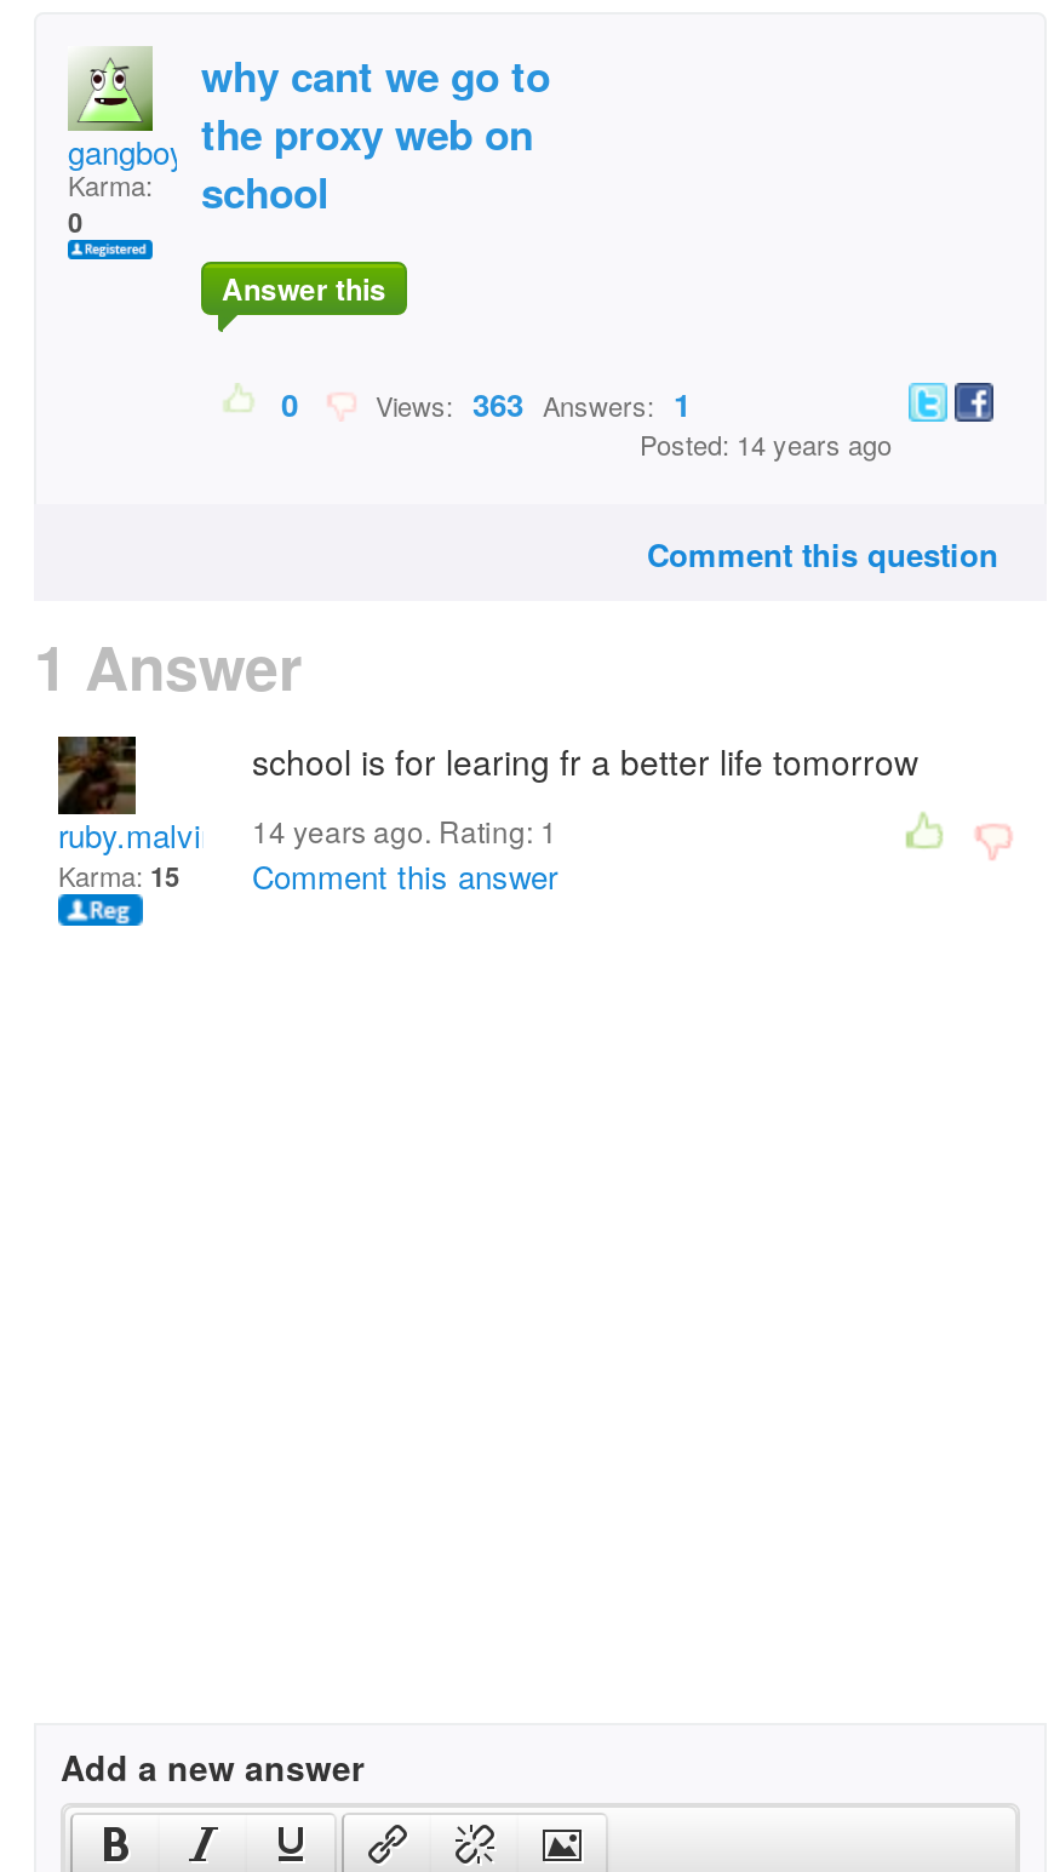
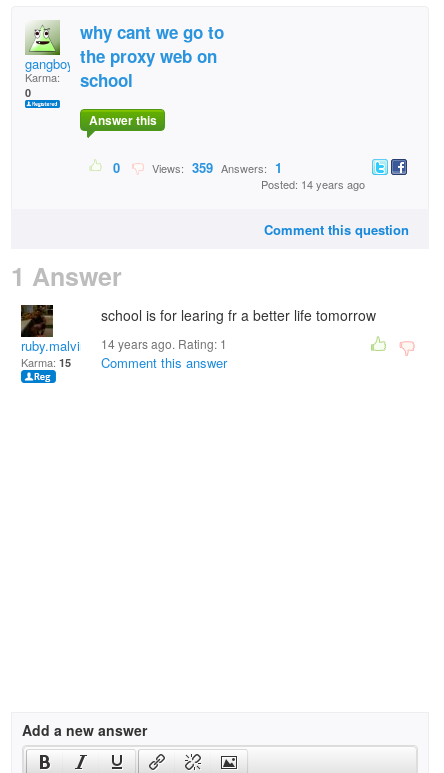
- Views: 363 Answers: 1
+ Views: 359 Answers: 1
